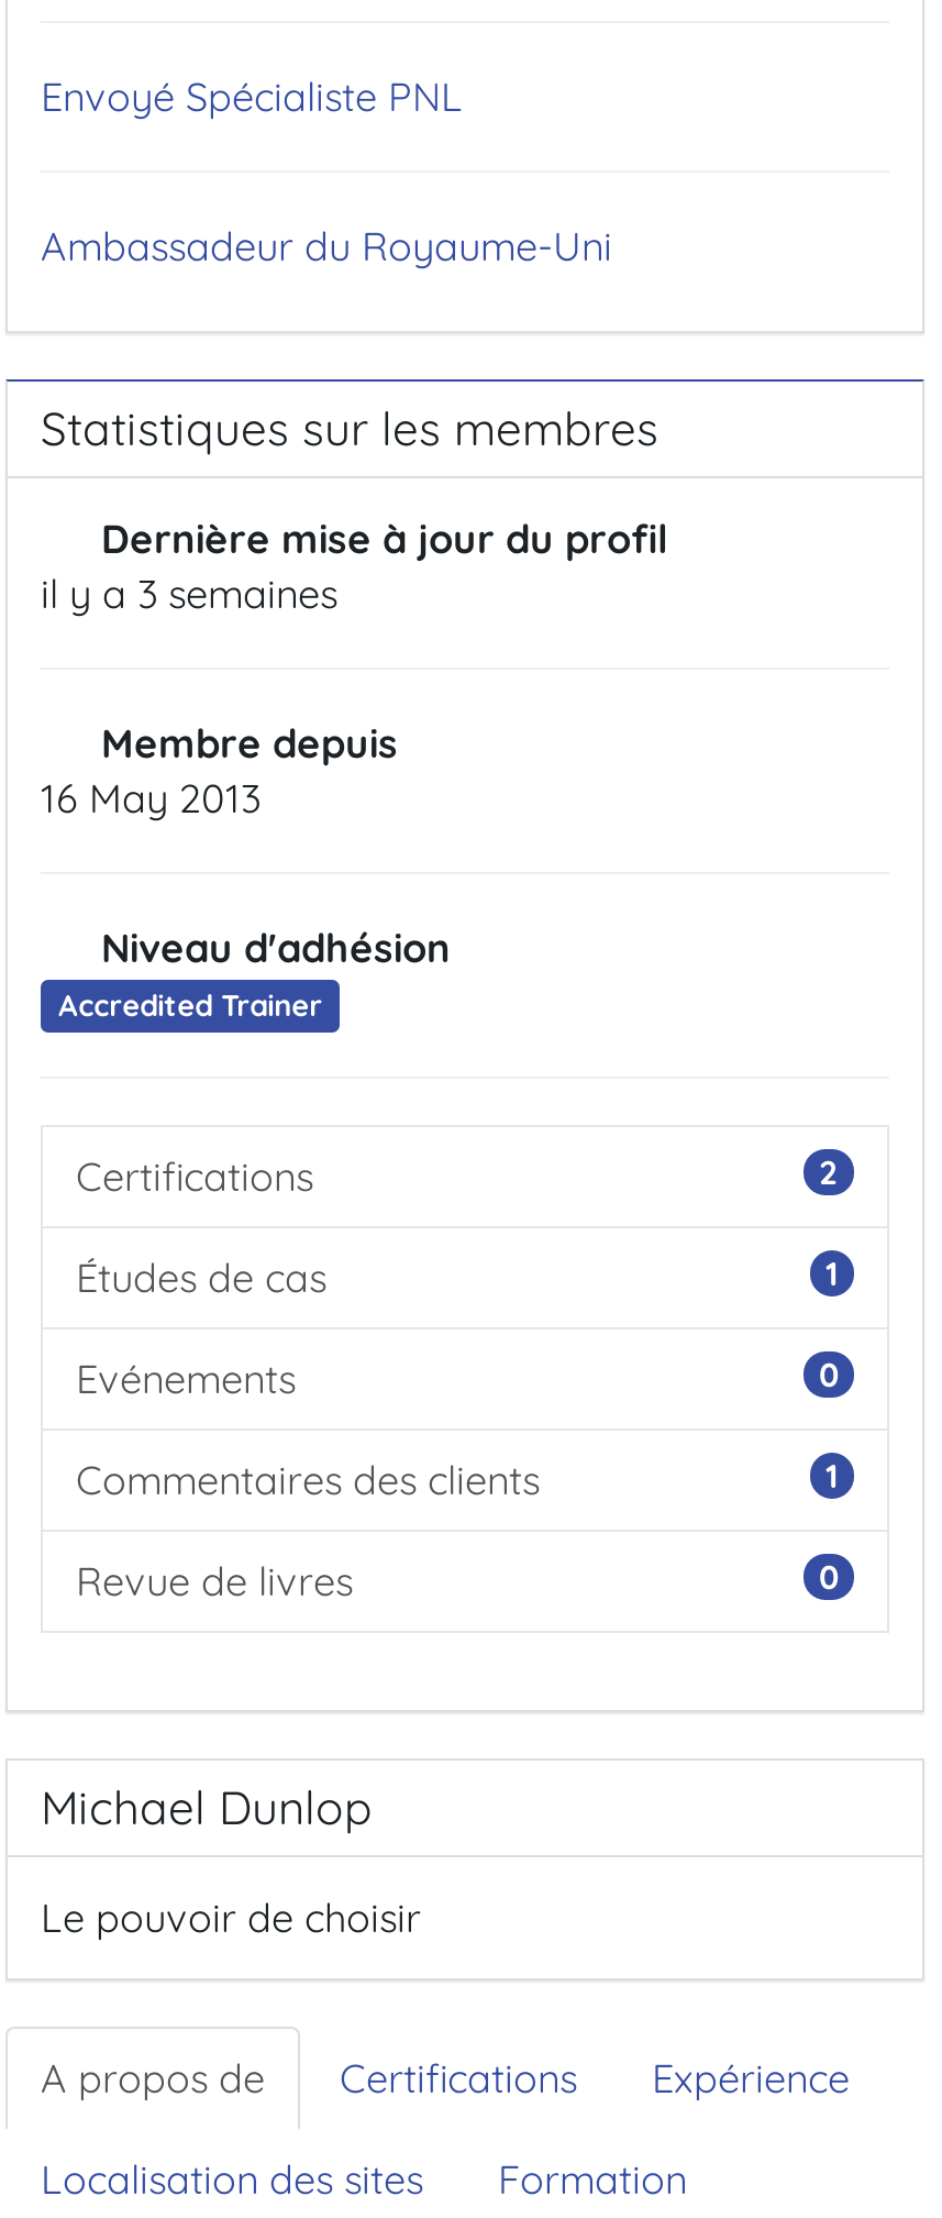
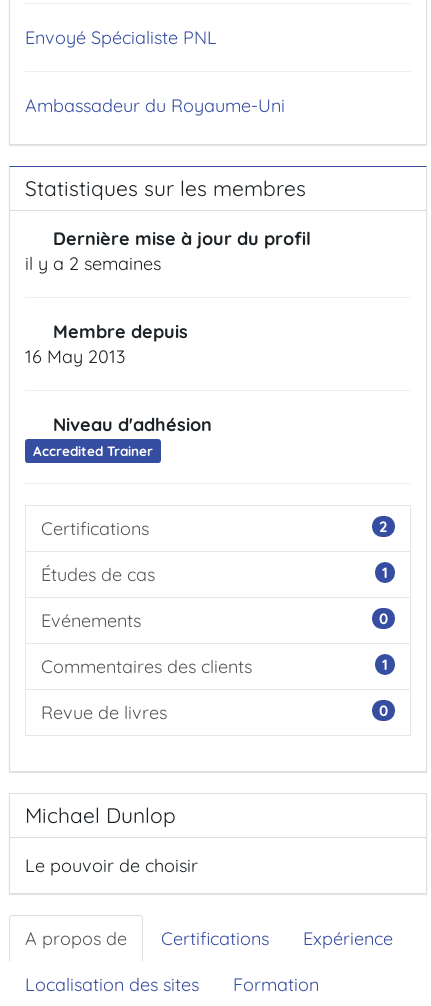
- il y a 3 semaines
+ il y a 2 semaines
